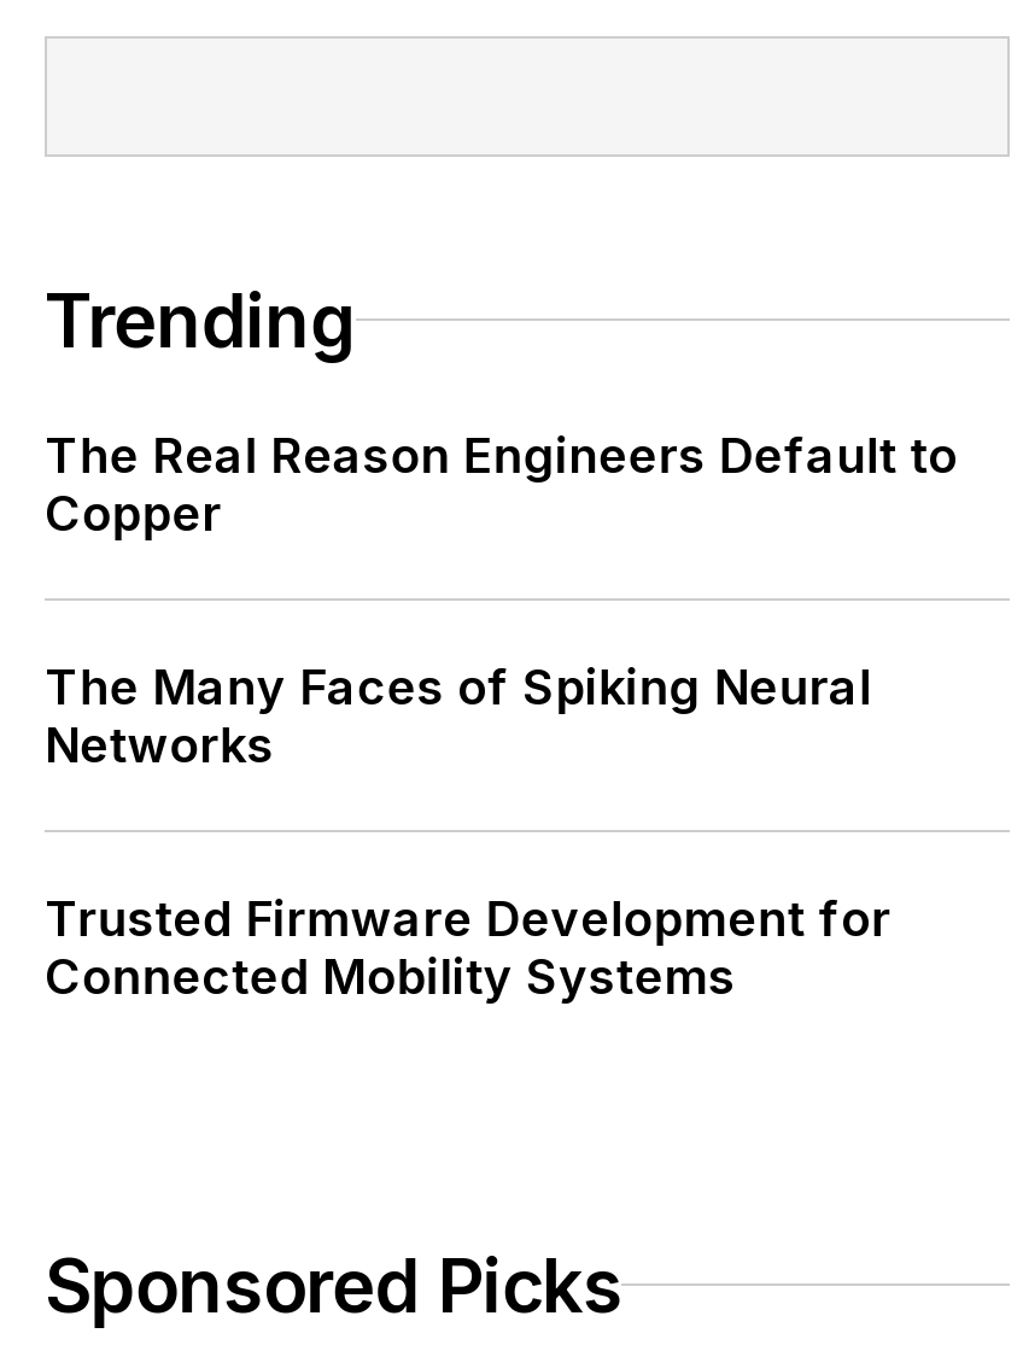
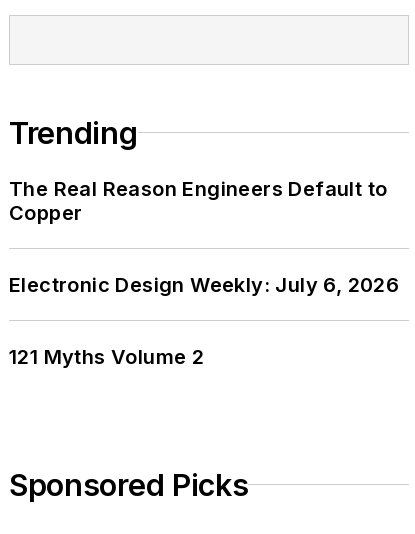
- The Many Faces of Spiking Neural
- Networks
+ Electronic Design Weekly: July 6, 2026

- Trusted Firmware Development for
- Connected Mobility Systems
+ 121 Myths Volume 2
